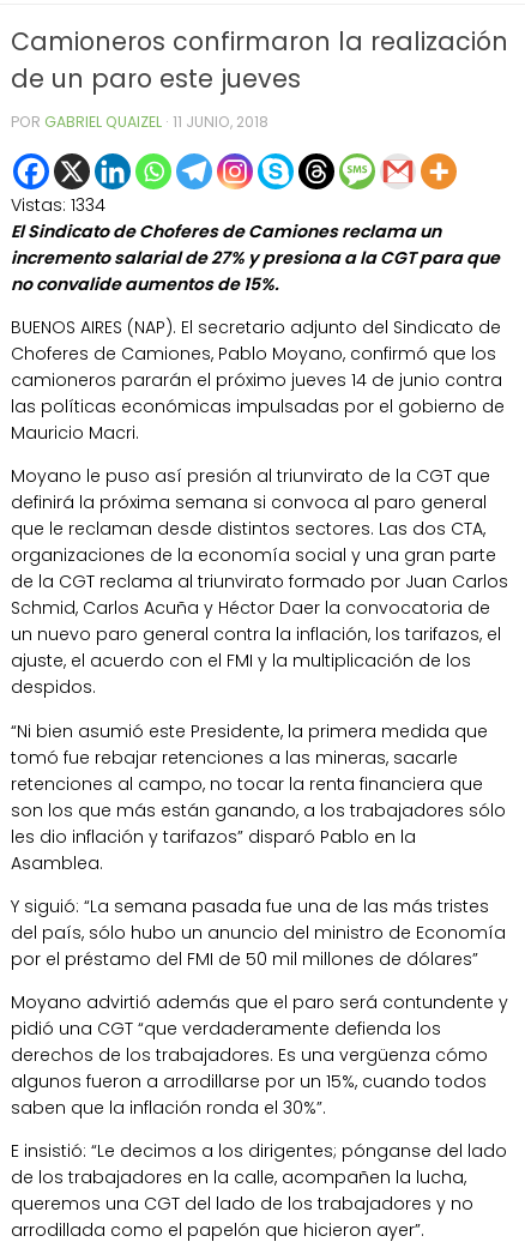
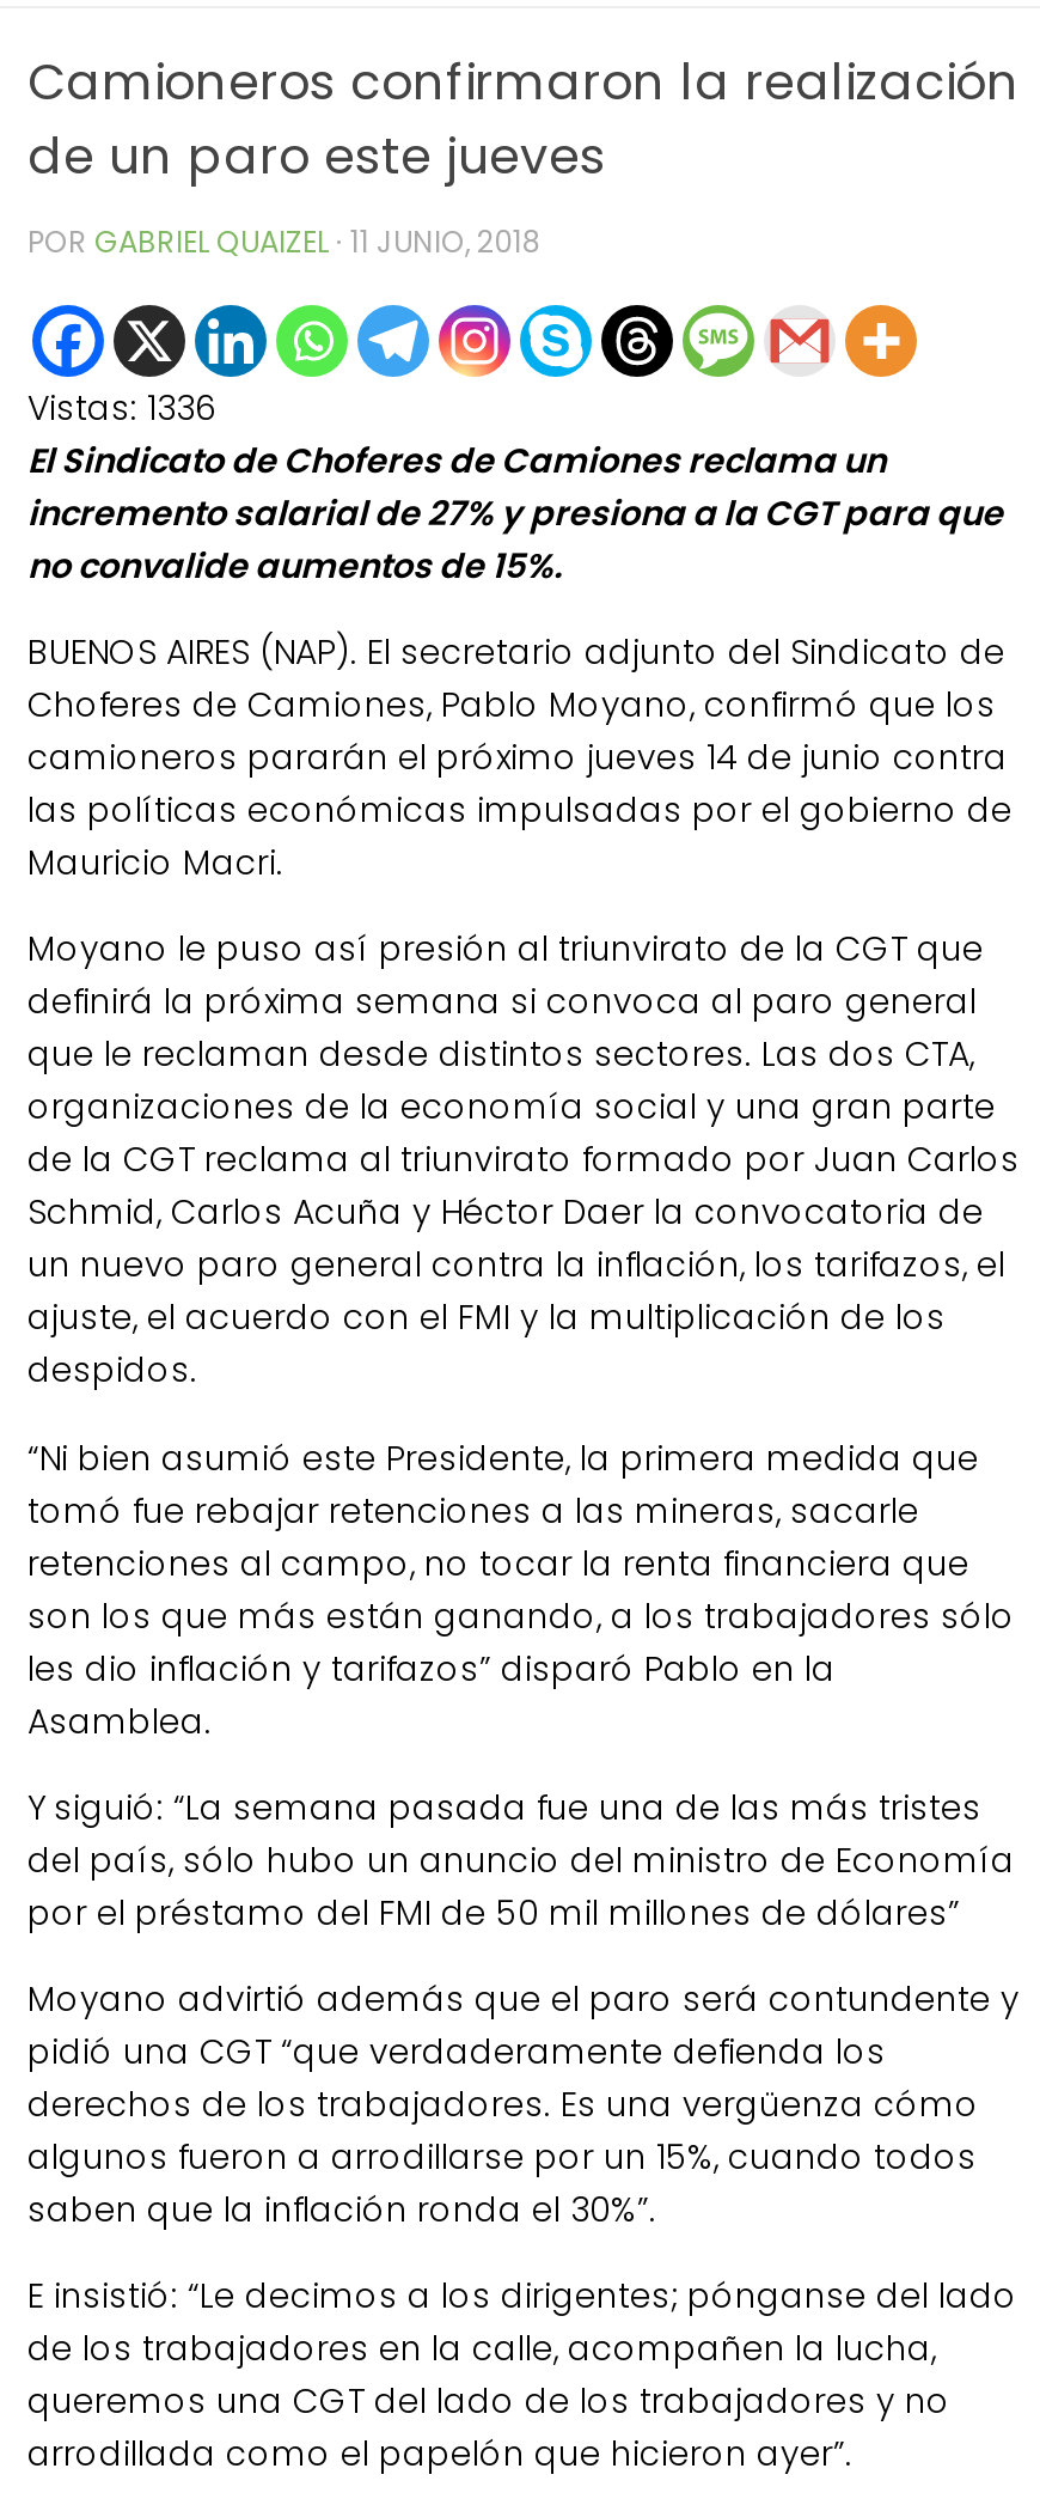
- Vistas: 1334
+ Vistas: 1336
